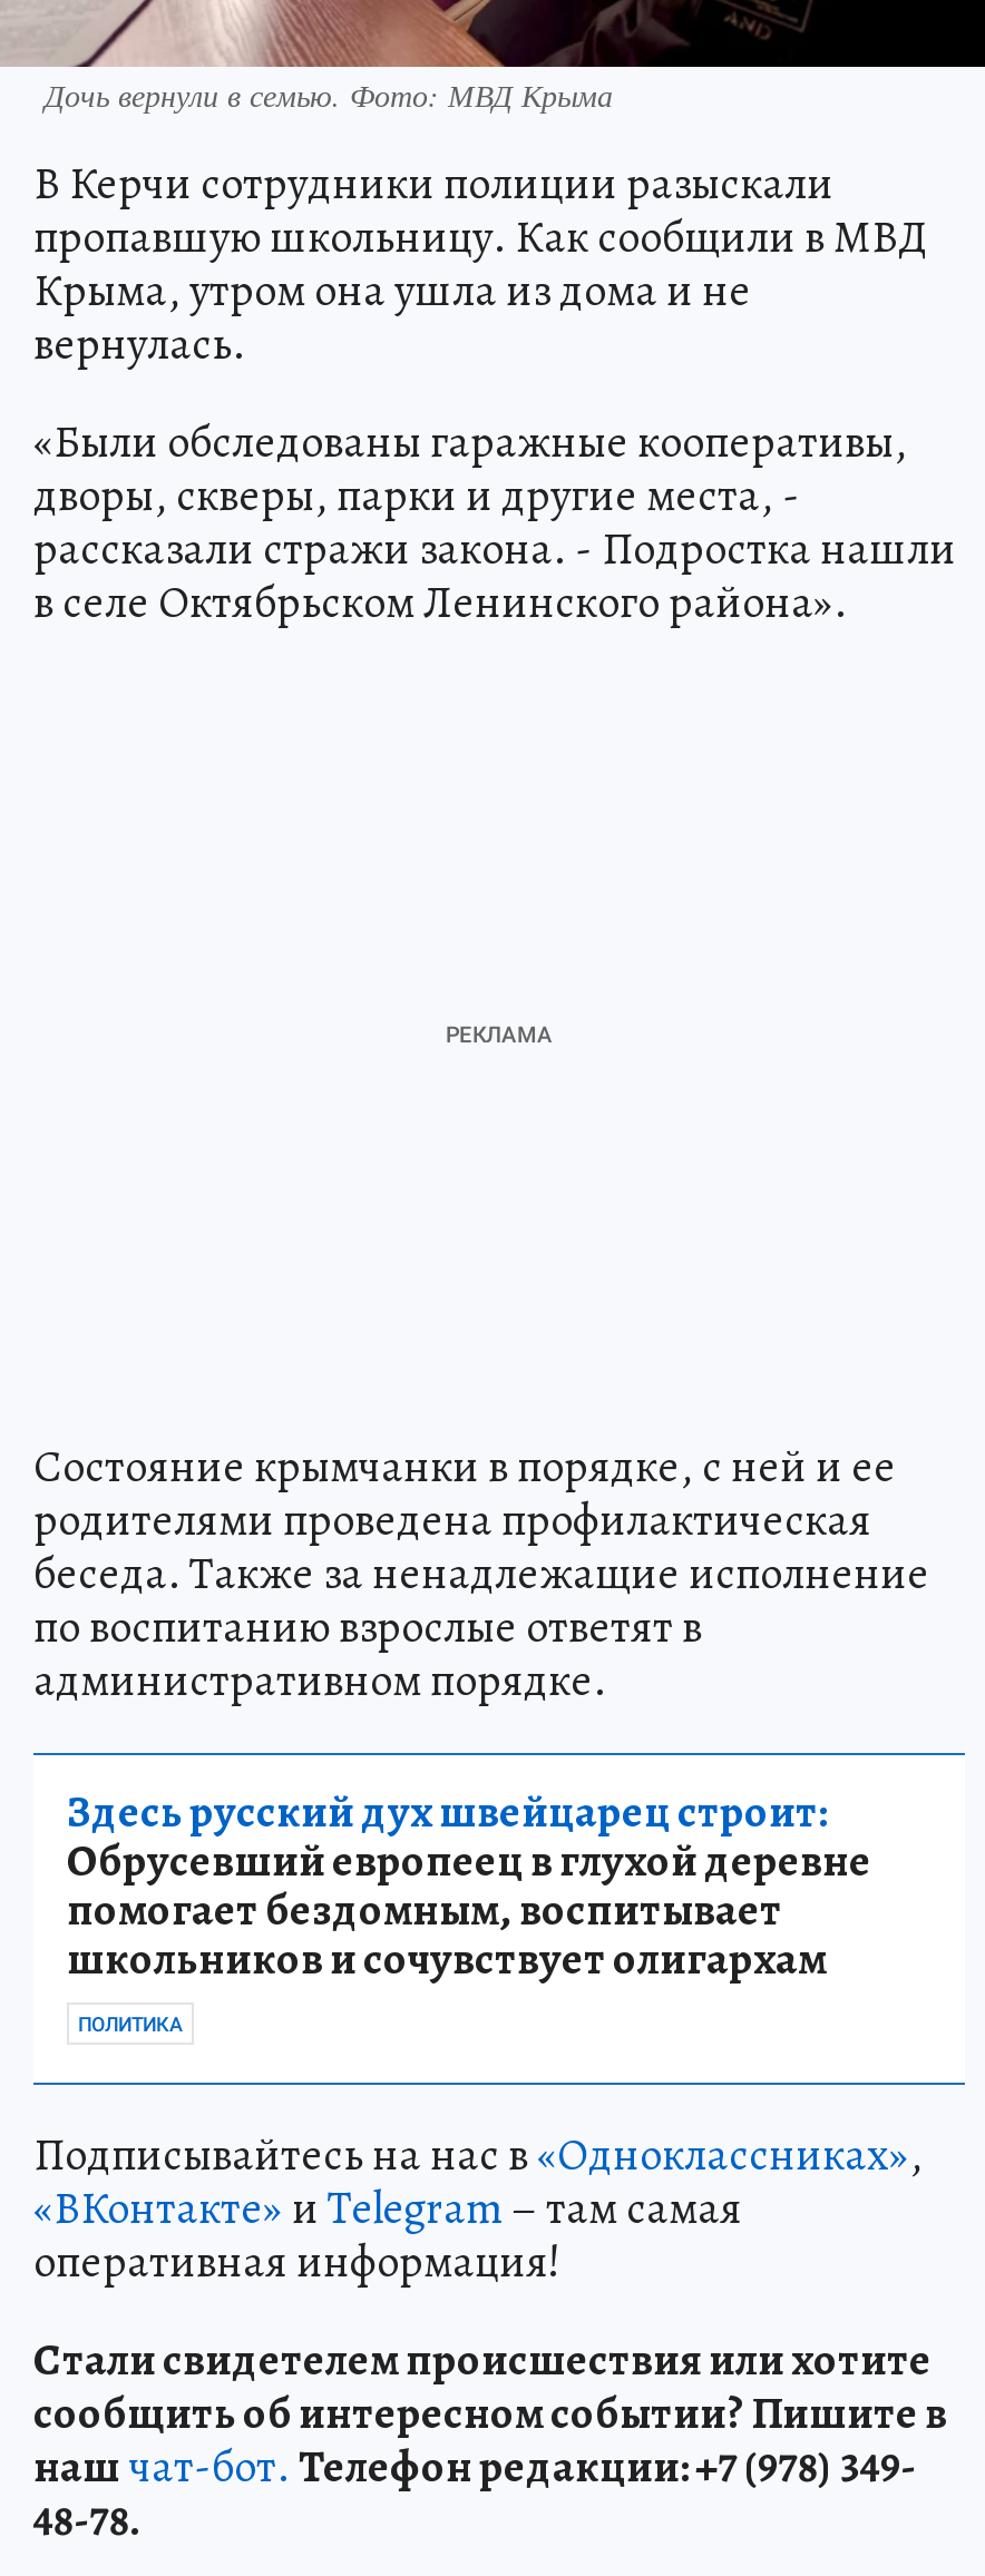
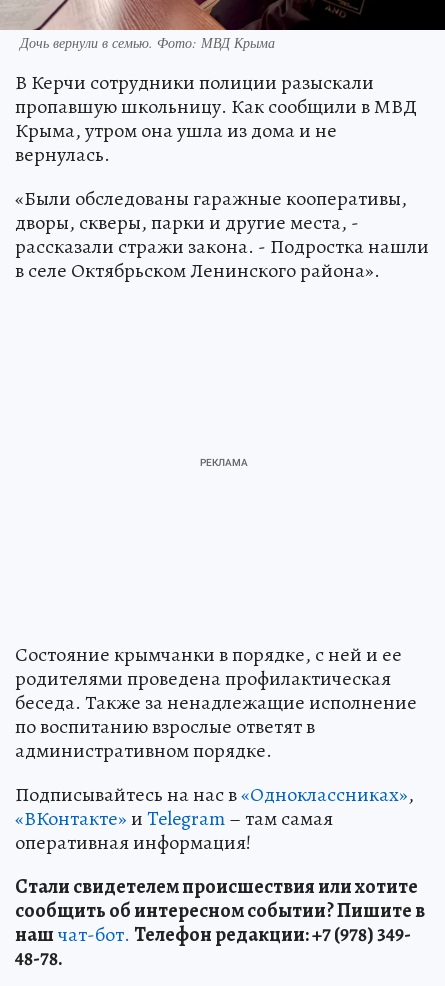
- Здесь русский дух швейцарец строит:
- Обрусевший европеец в глухой деревне
- помогает бездомным, воспитывает
- школьников и сочувствует олигархам
- ПОЛИТИКА
